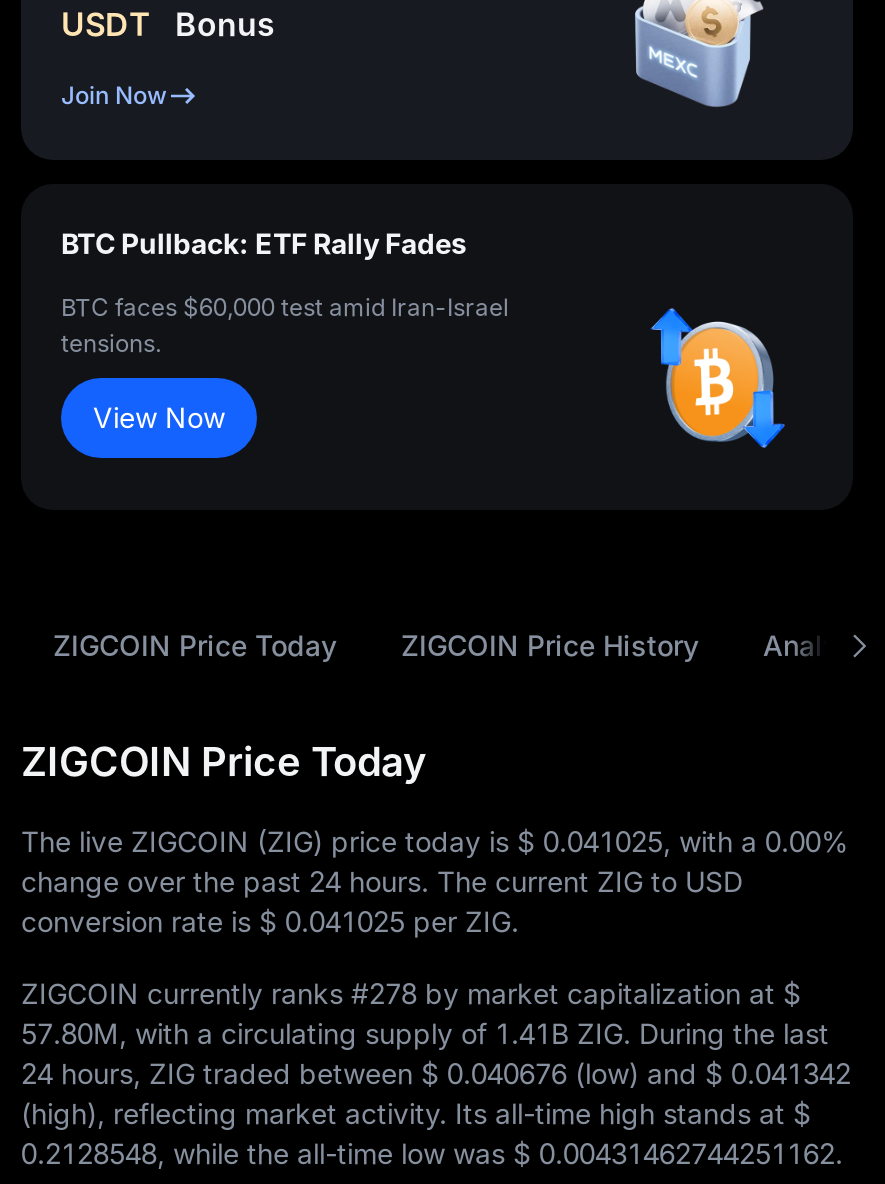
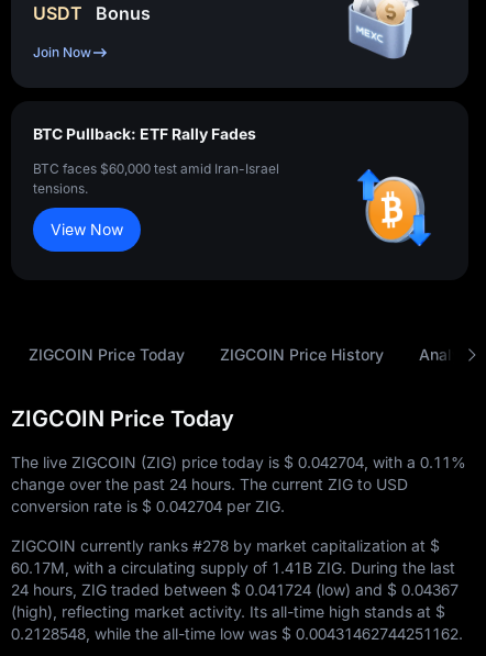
- The live ZIGCOIN (ZIG) price today is $ 0.041025, with a 0.00%
+ The live ZIGCOIN (ZIG) price today is $ 0.042704, with a 0.11%

- conversion rate is $ 0.041025 per ZIG.
+ conversion rate is $ 0.042704 per ZIG.

- 57.80M, with a circulating supply of 1.41B ZIG. During the last
+ 60.17M, with a circulating supply of 1.41B ZIG. During the last

- 24 hours, ZIG traded between $ 0.040676 (low) and $ 0.041342
+ 24 hours, ZIG traded between $ 0.041724 (low) and $ 0.04367
